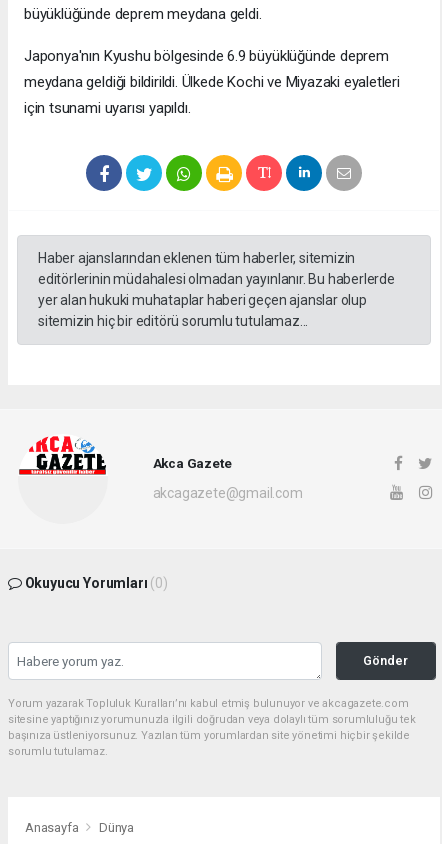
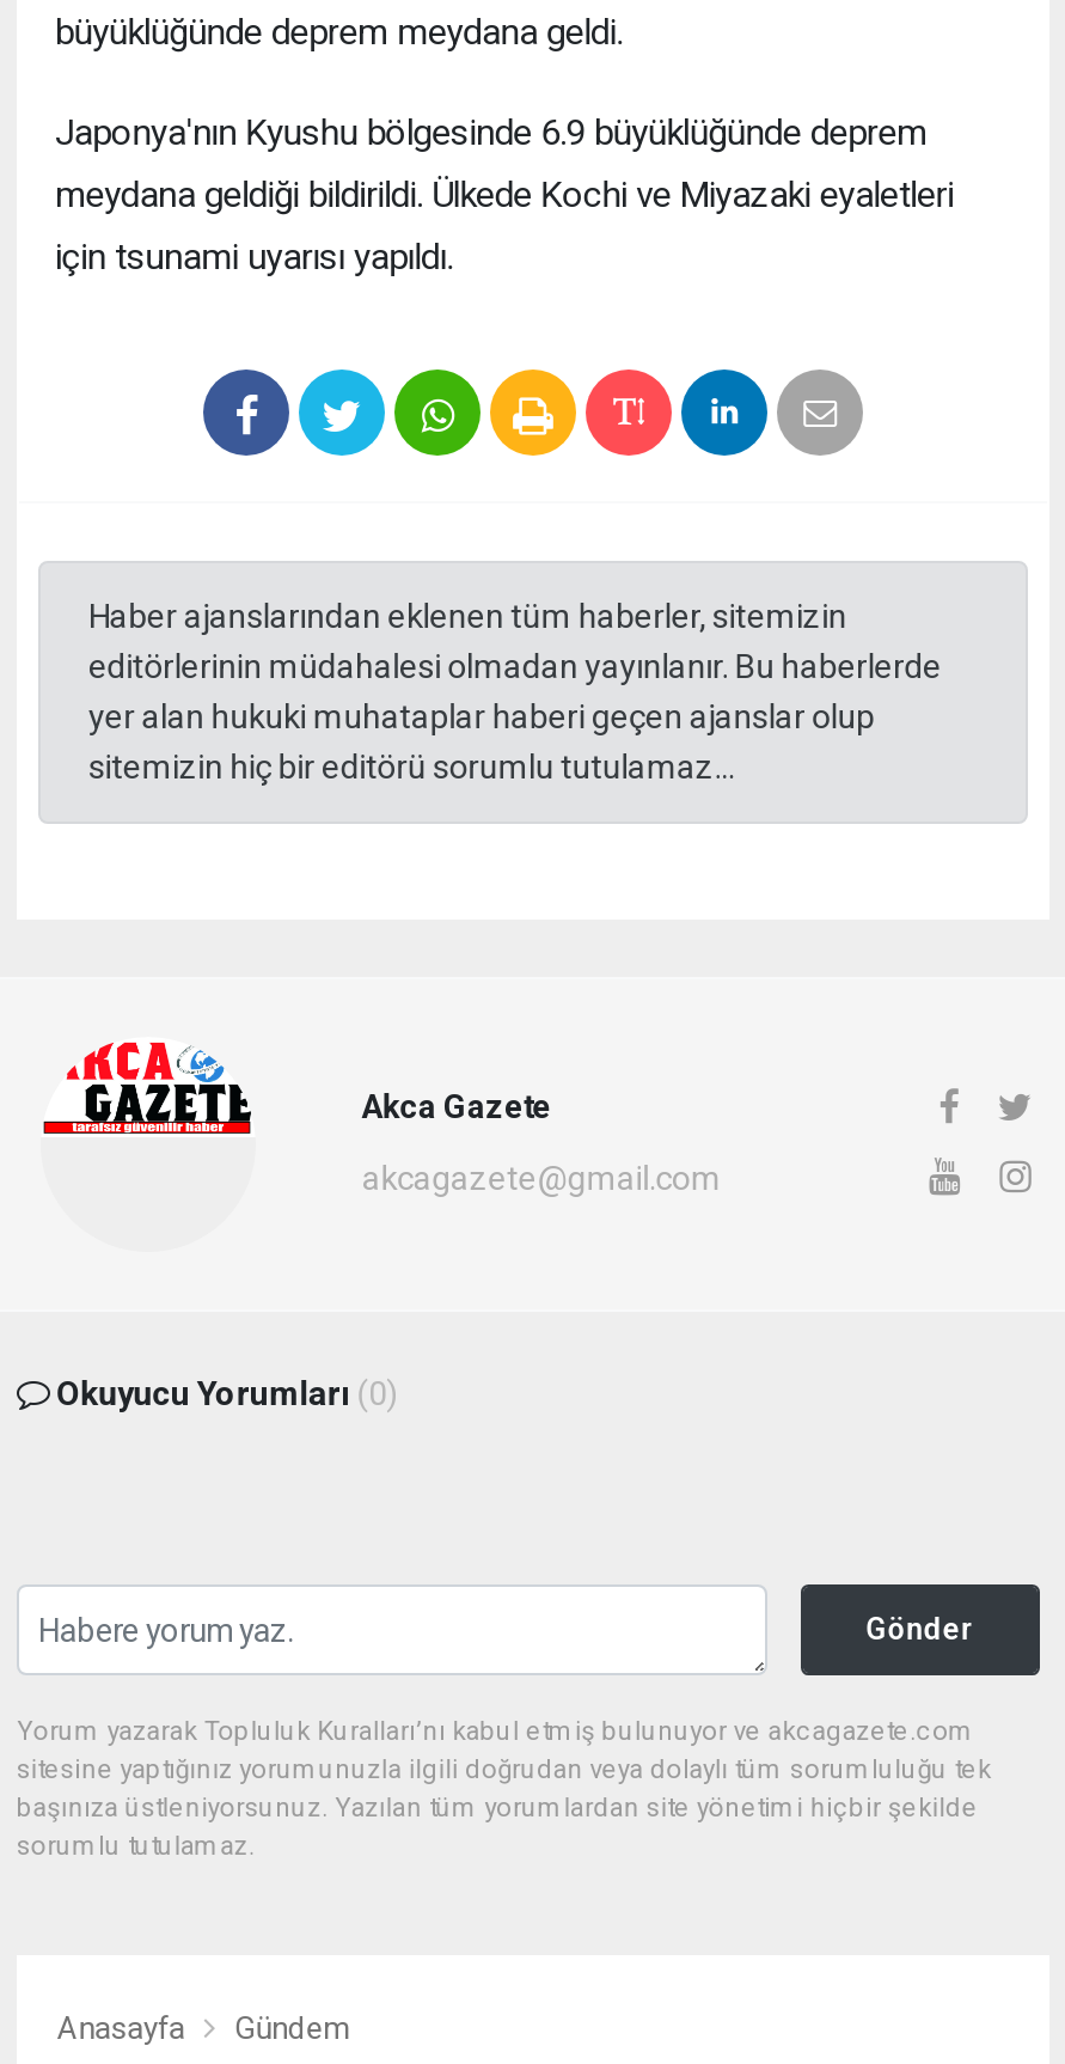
- Dünya
+ Gündem
